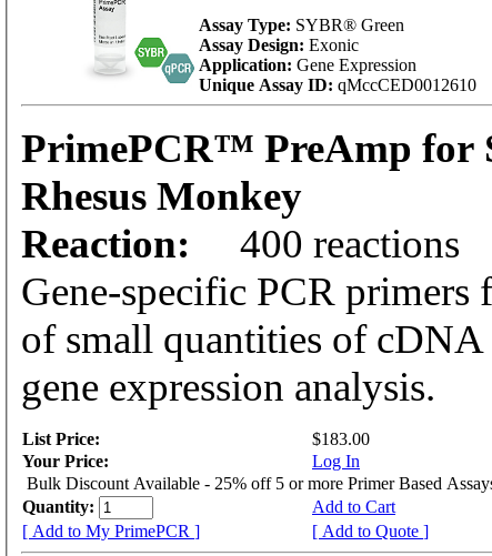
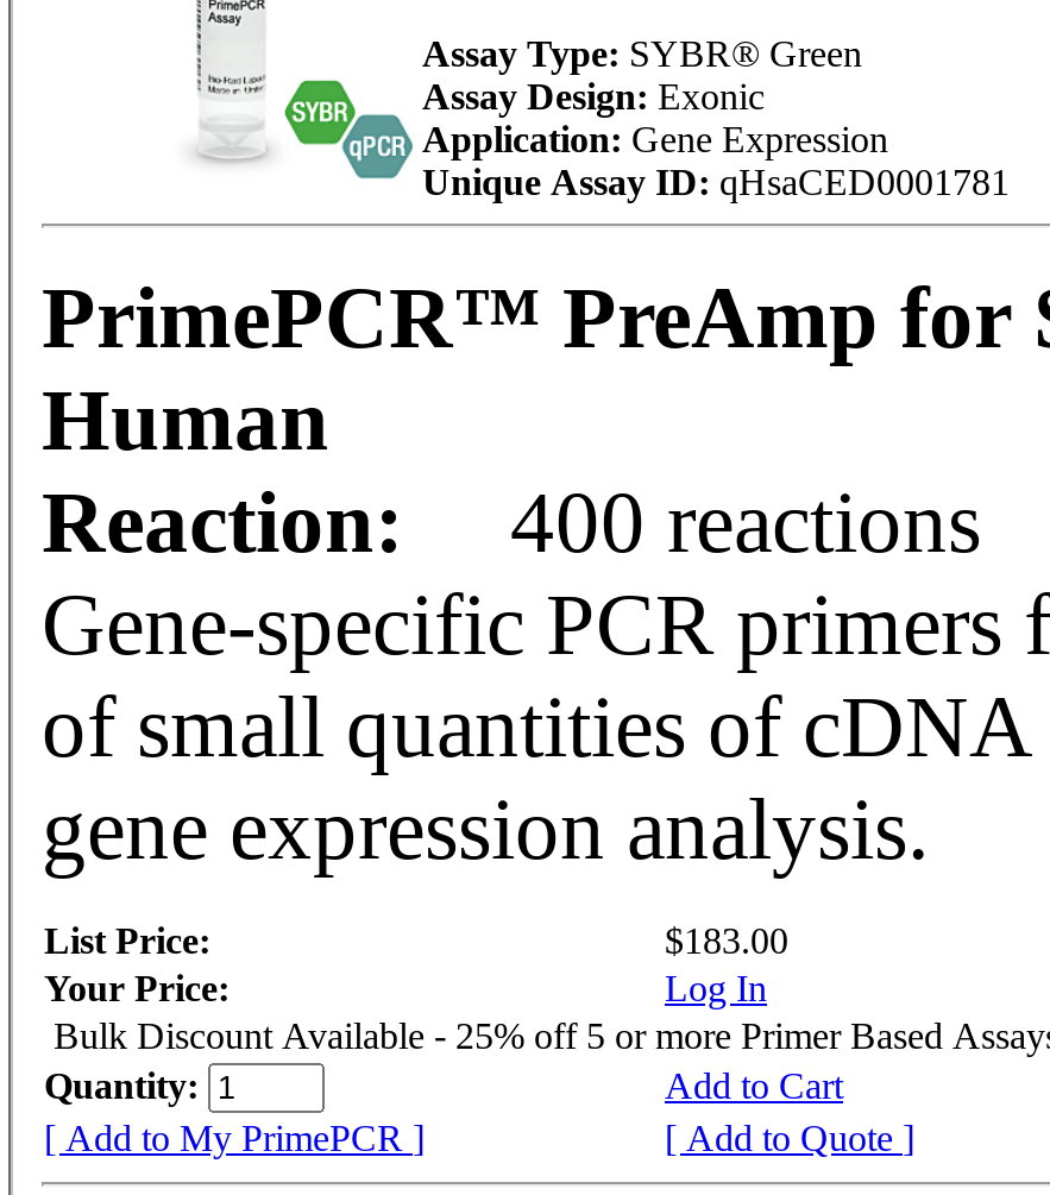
- Unique Assay ID: qMccCED0012610
+ Unique Assay ID: qHsaCED0001781

- Rhesus Monkey
+ Human
